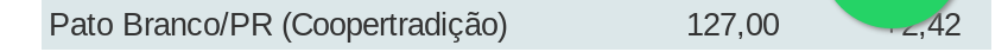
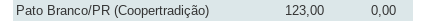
- 127,00
+ 123,00

- +2,42
+ 0,00
